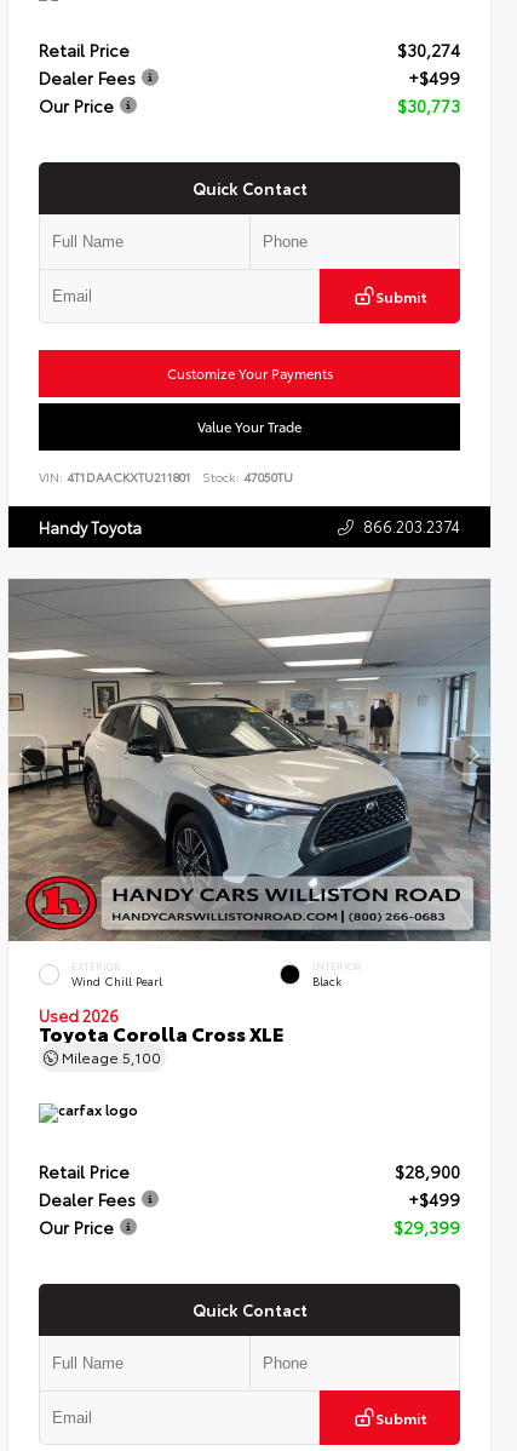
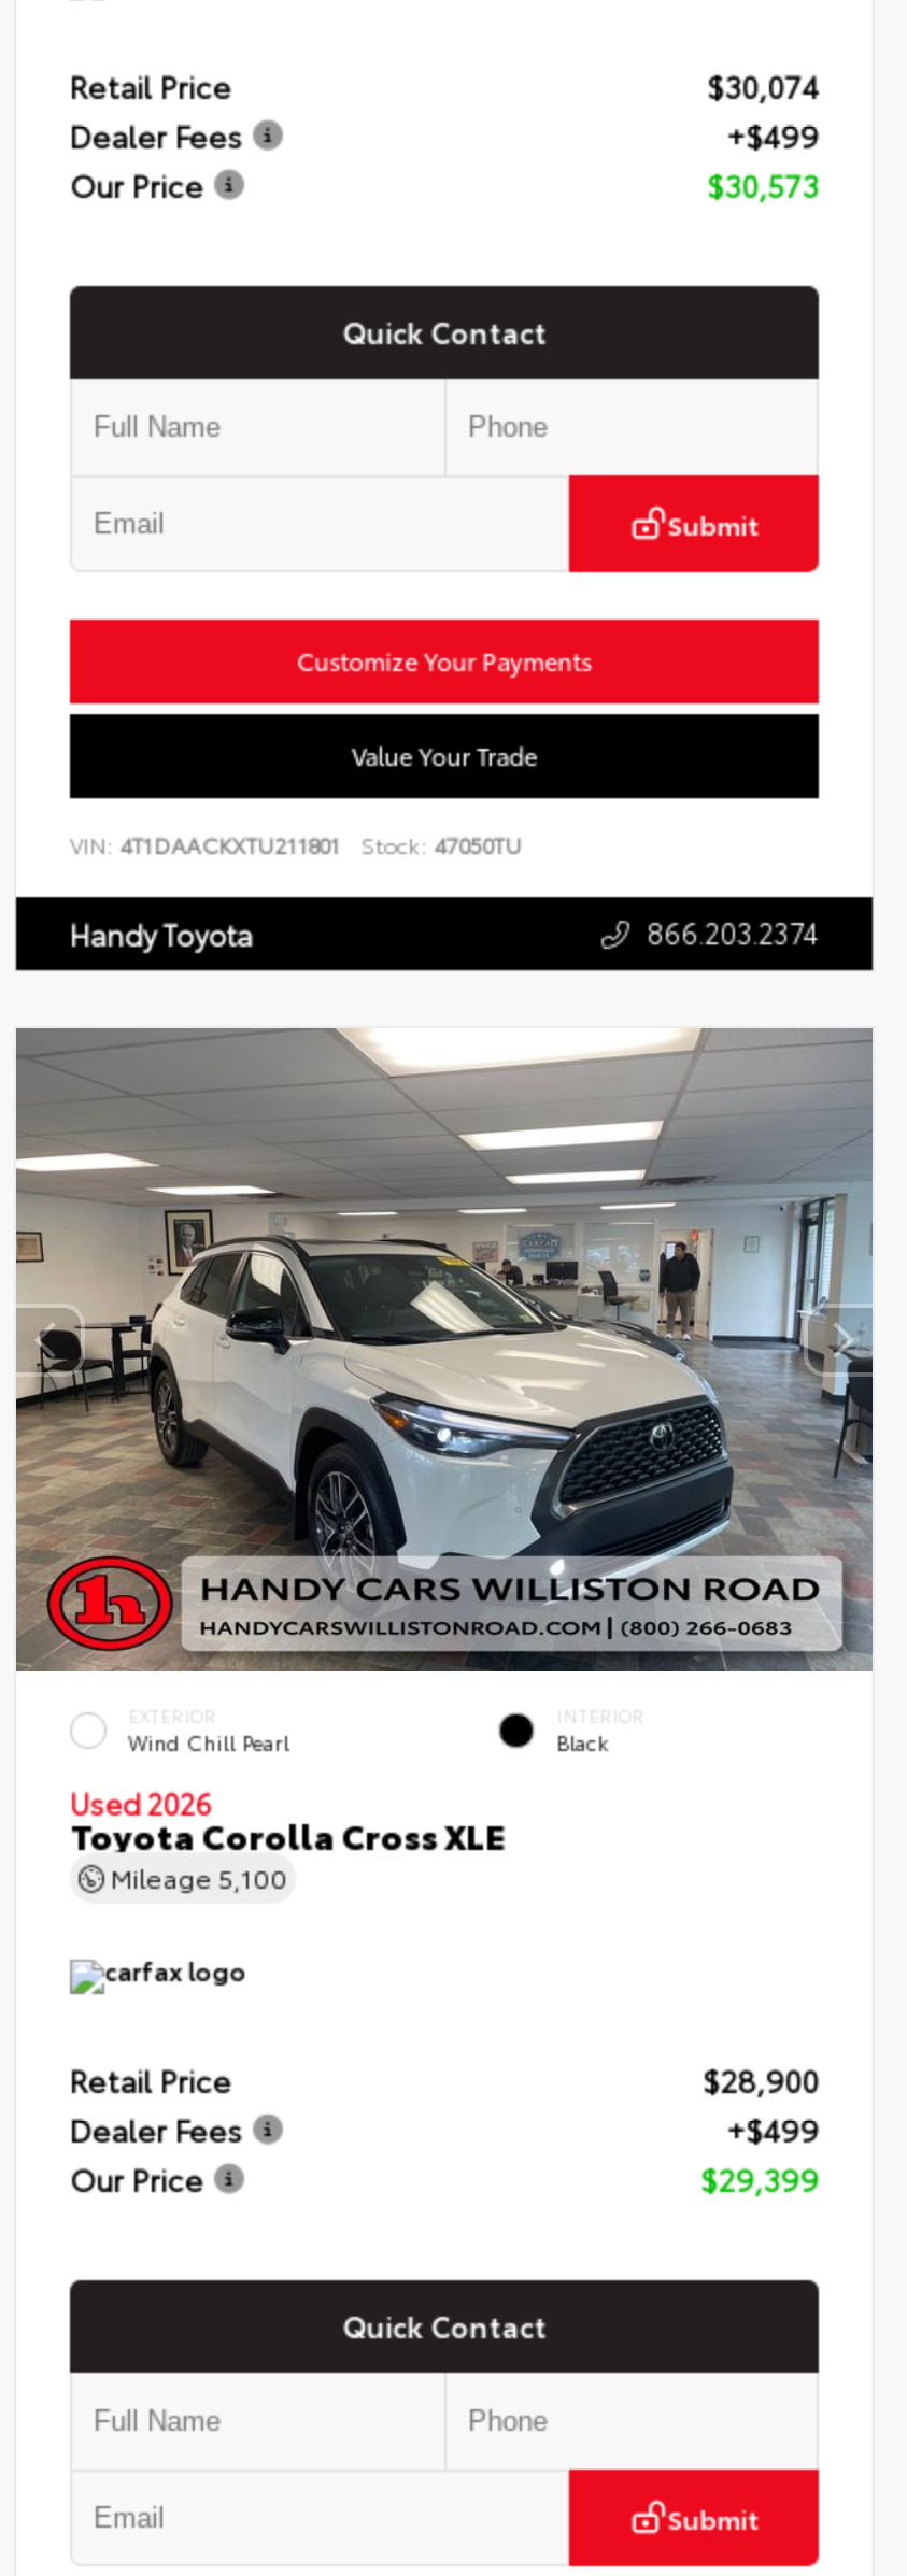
- $30,274
+ $30,074

- $30,773
+ $30,573
